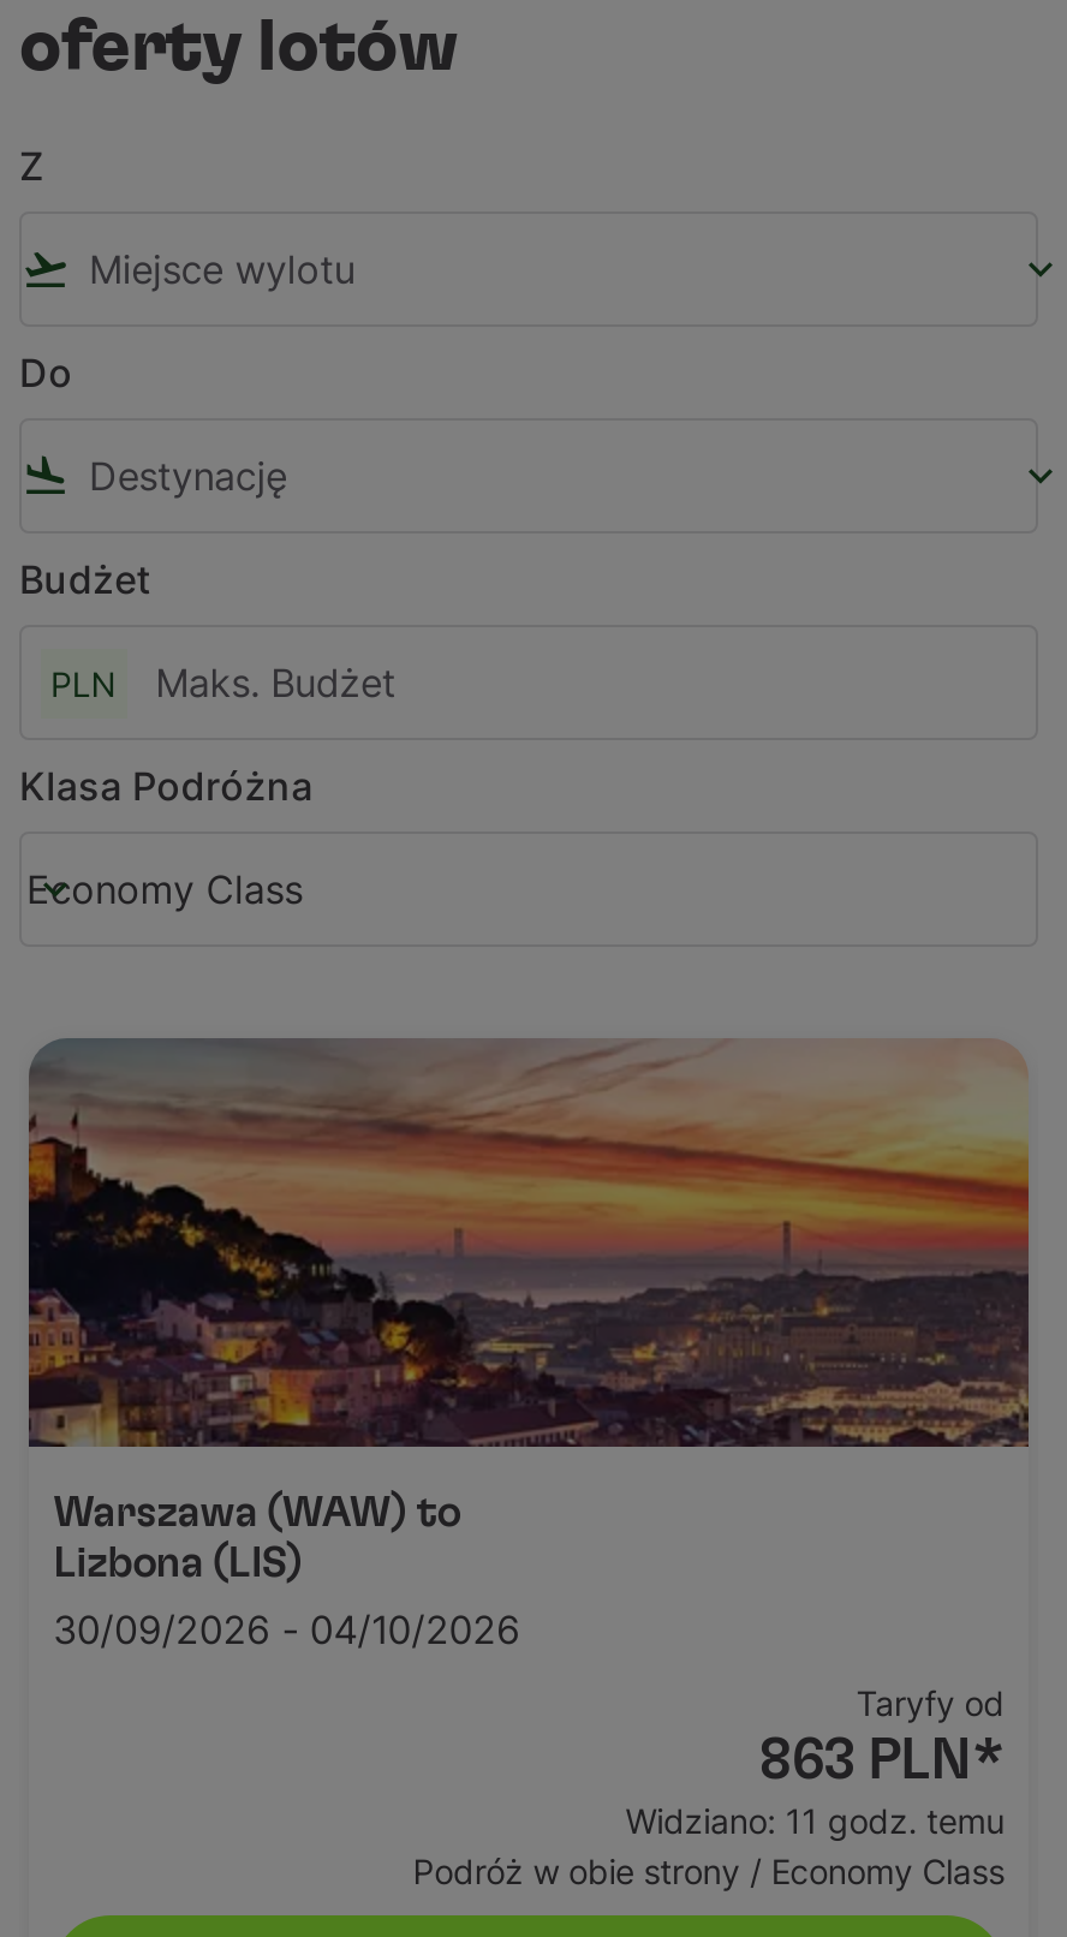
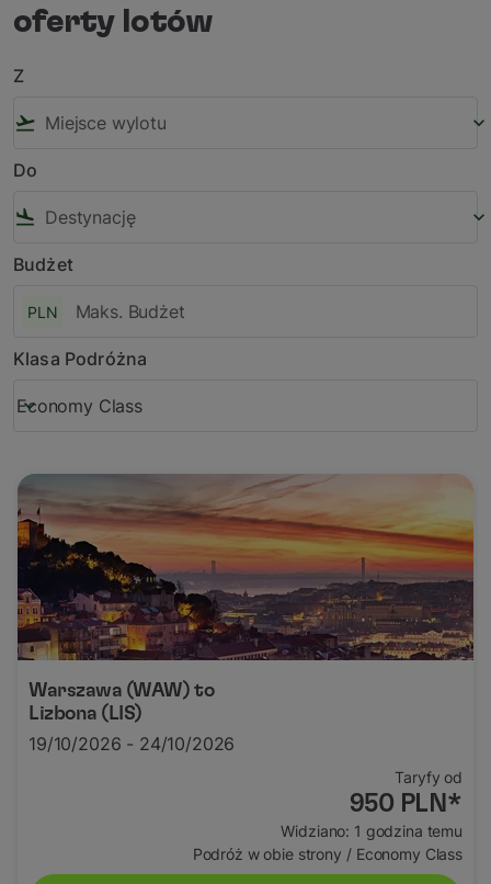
- 30/09/2026 - 04/10/2026
+ 19/10/2026 - 24/10/2026

- 863 PLN*
+ 950 PLN*

- Widziano: 11 godz. temu
+ Widziano: 1 godzina temu
